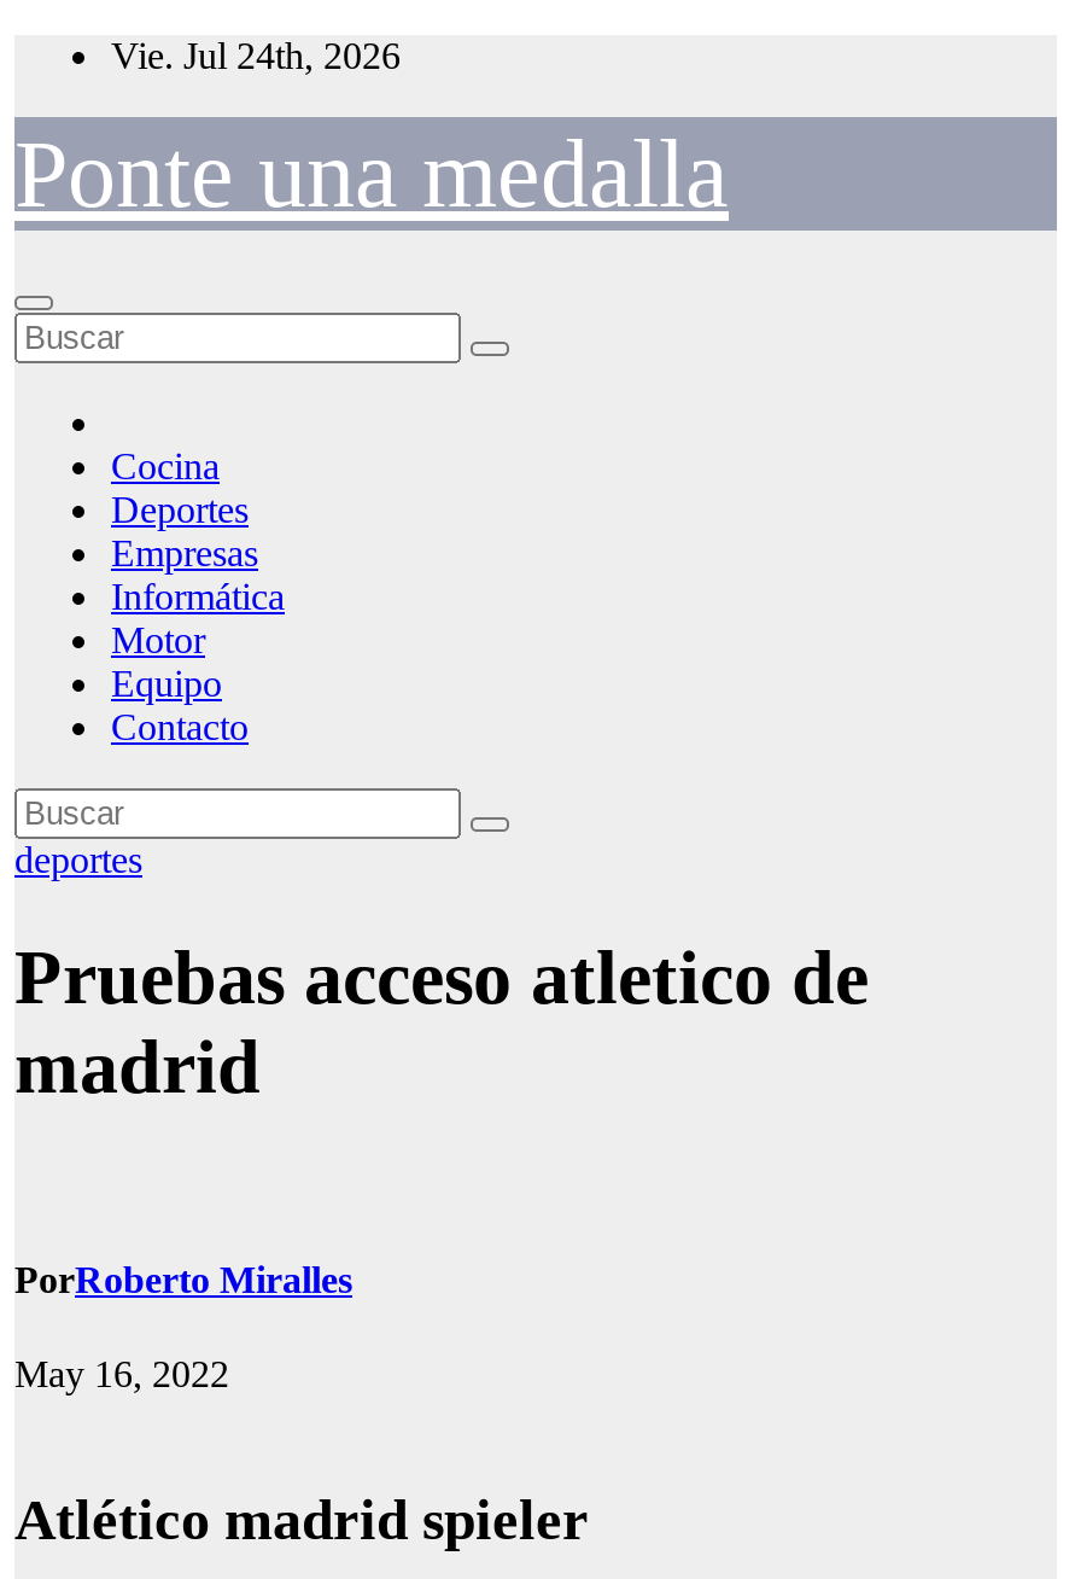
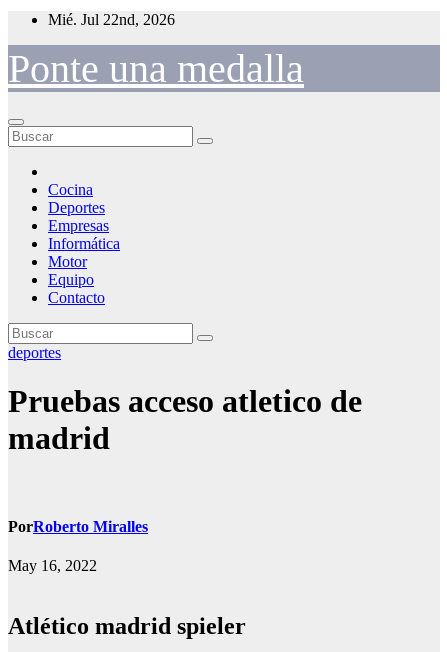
- Vie. Jul 24th, 2026
+ Mié. Jul 22nd, 2026
